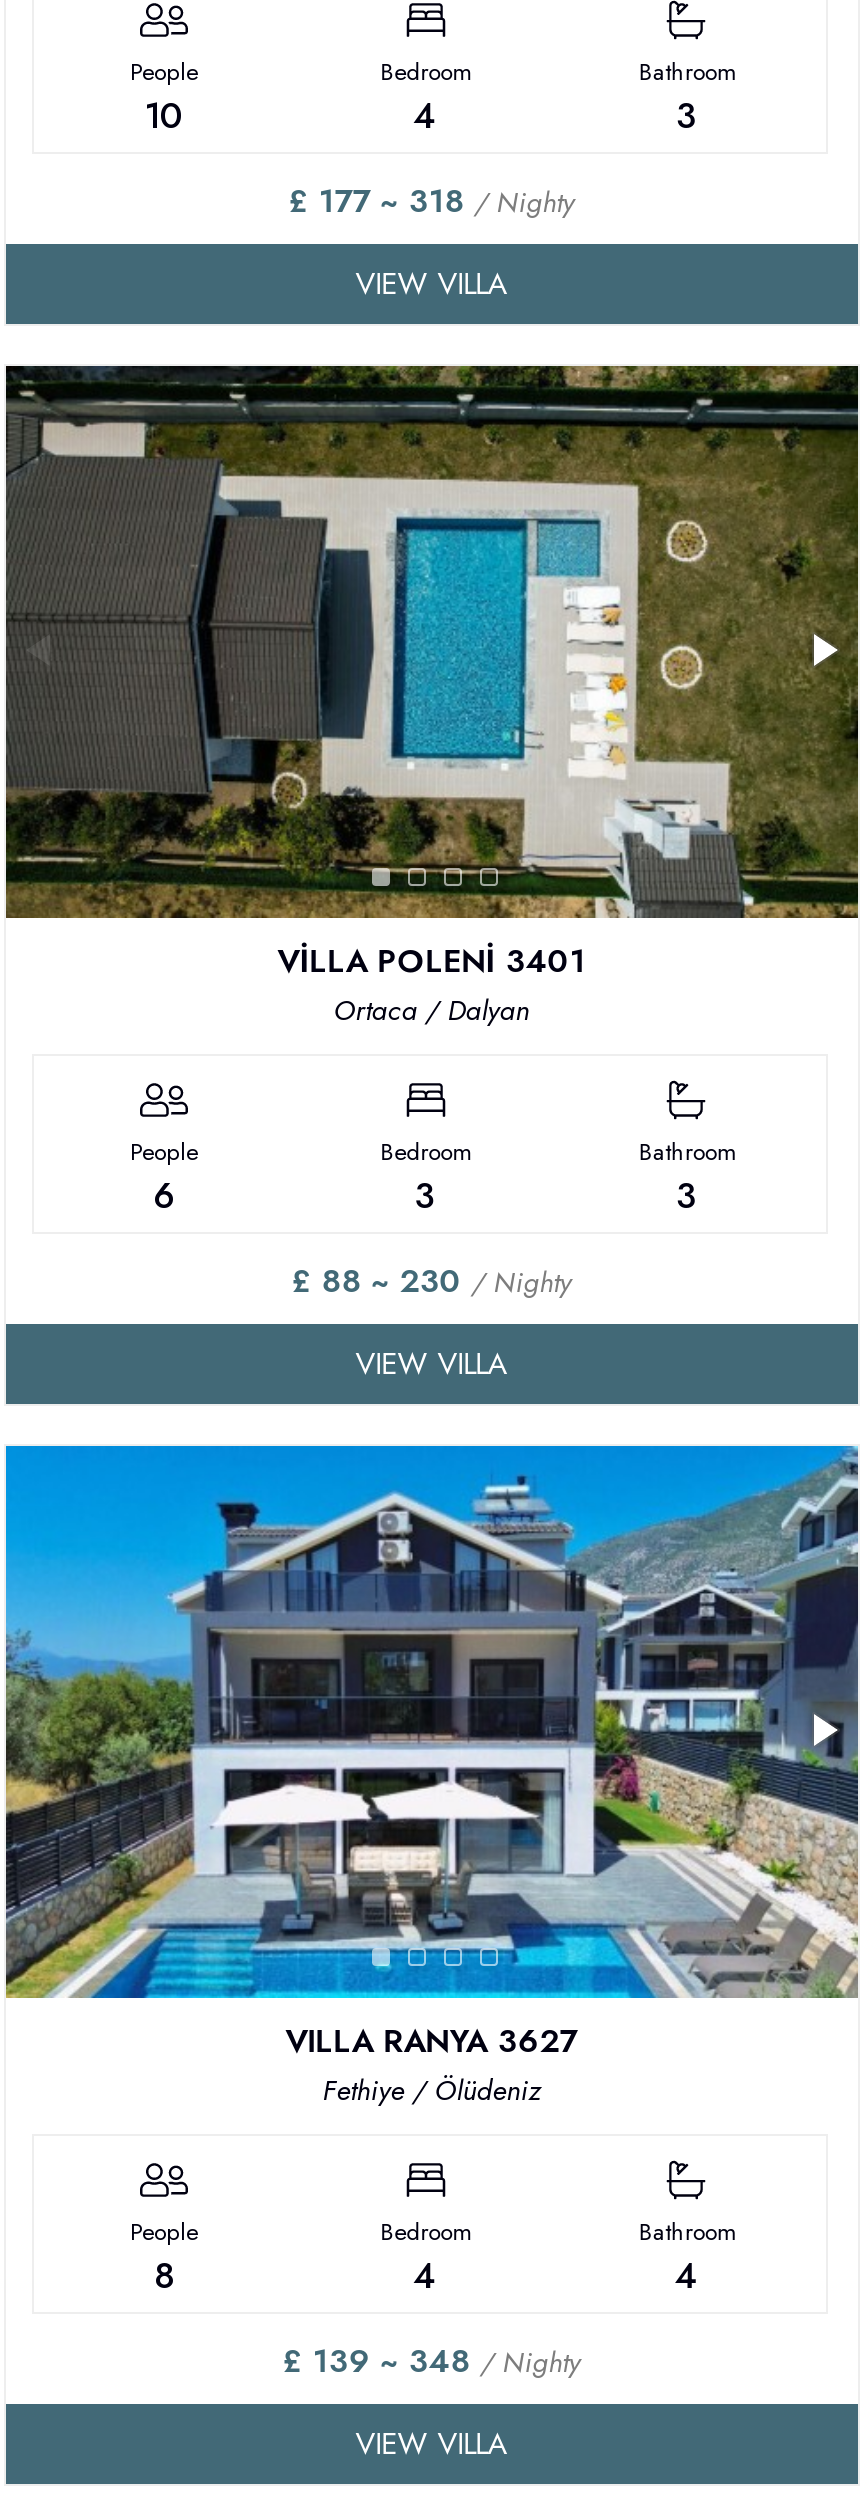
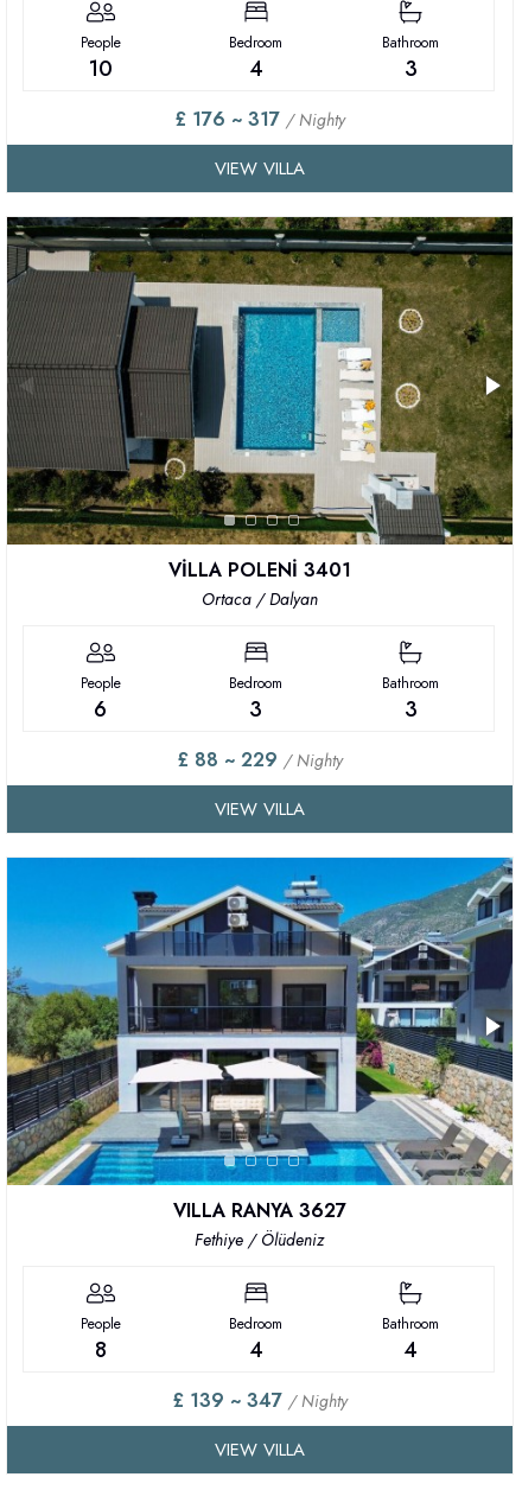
- £ 177 ~ 318 / Nighty
+ £ 176 ~ 317 / Nighty

- £ 88 ~ 230 / Nighty
+ £ 88 ~ 229 / Nighty

- £ 139 ~ 348 / Nighty
+ £ 139 ~ 347 / Nighty
